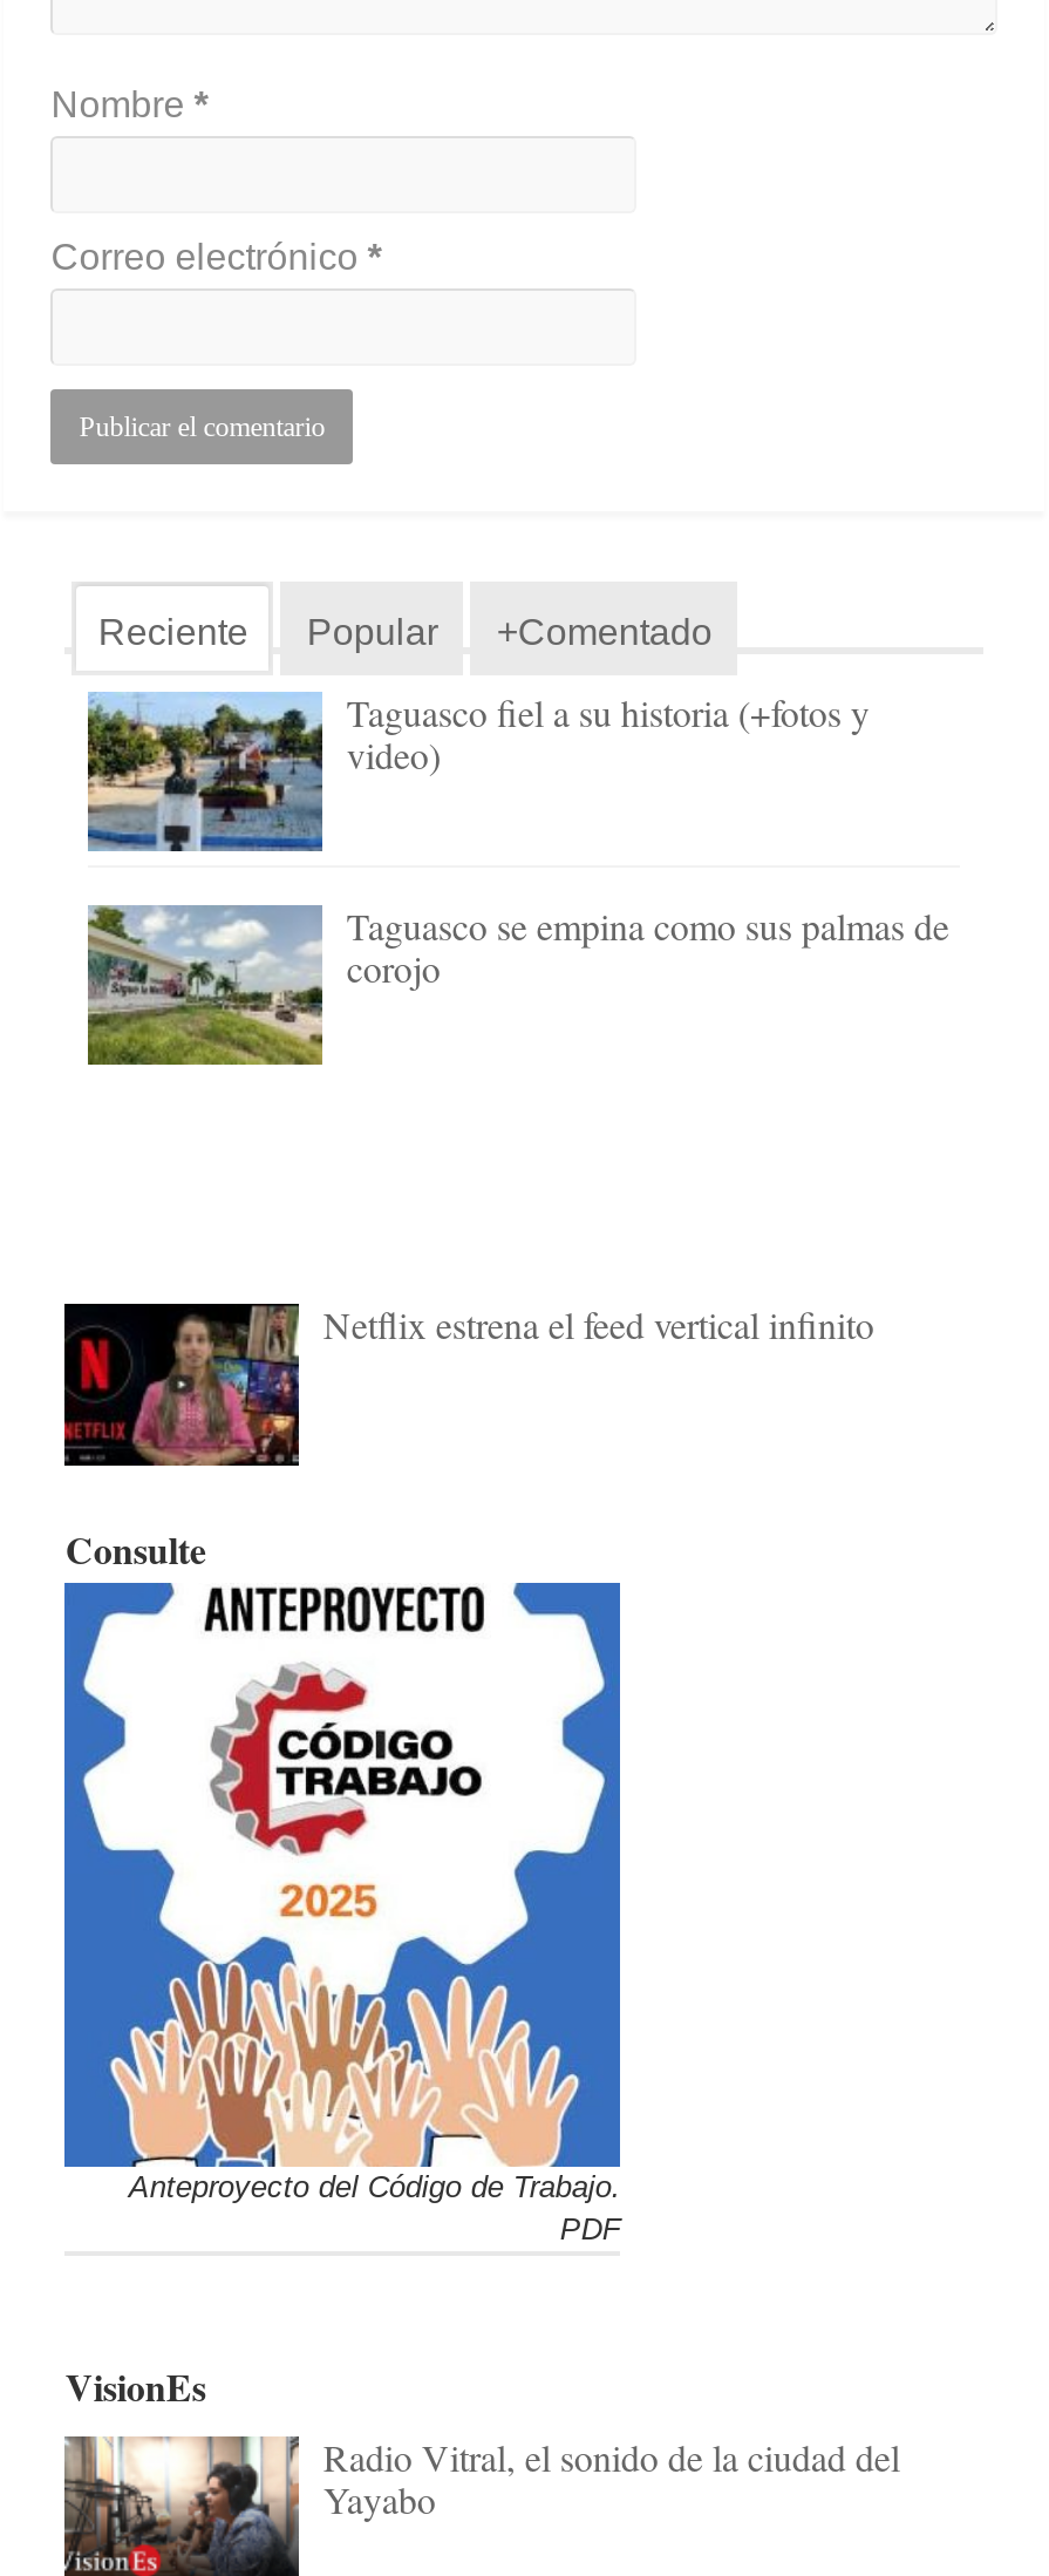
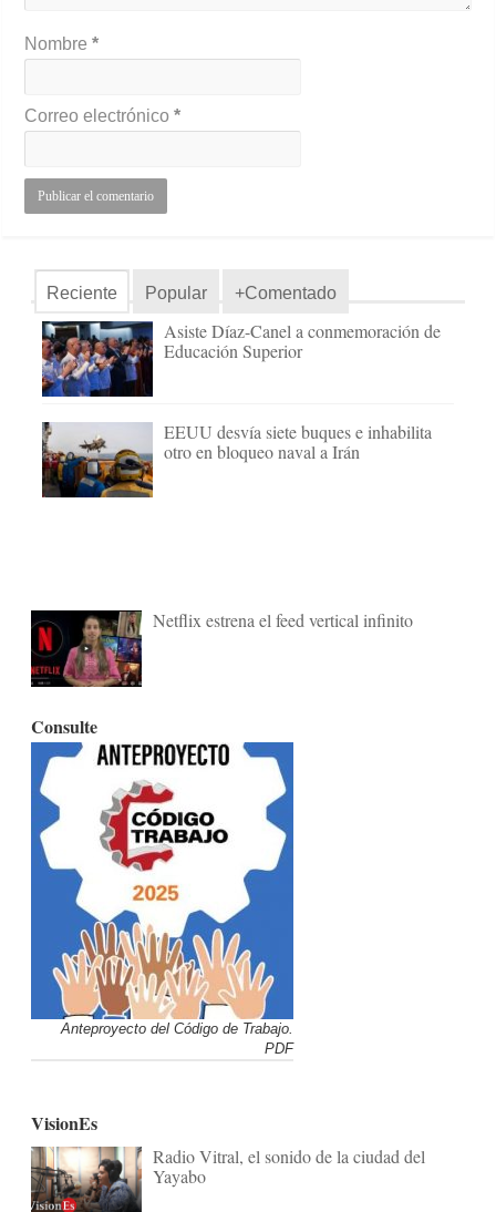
- [image]
- Taguasco fiel a su historia (+fotos y
- video)
+ [image]
+ Asiste Díaz-Canel a conmemoración de
+ Educación Superior

- [image]
- Taguasco se empina como sus palmas de
- corojo
+ [image]
+ EEUU desvía siete buques e inhabilita
+ otro en bloqueo naval a Irán
